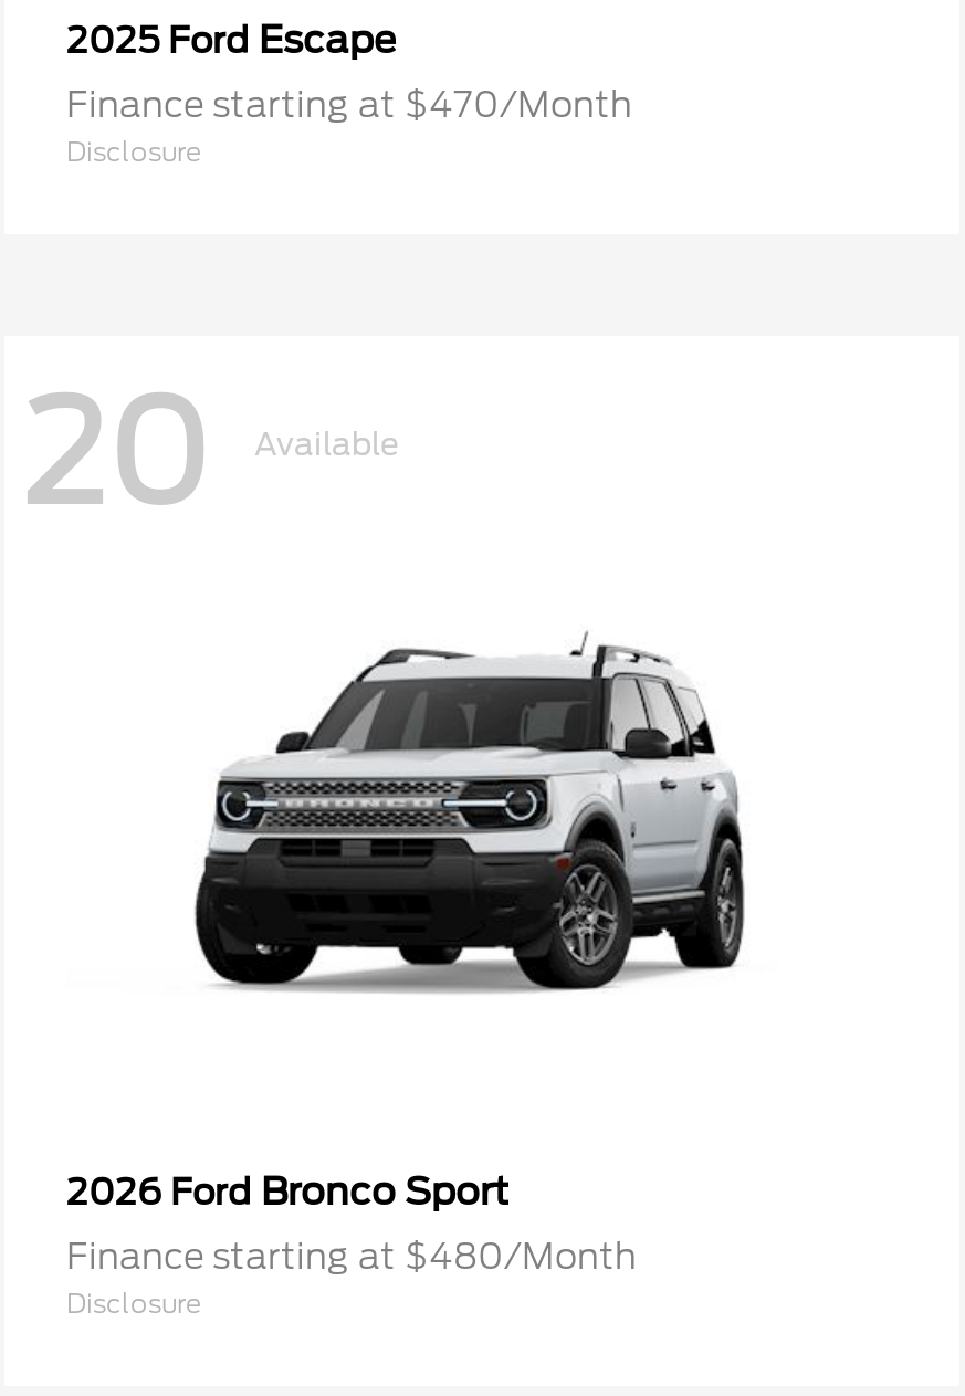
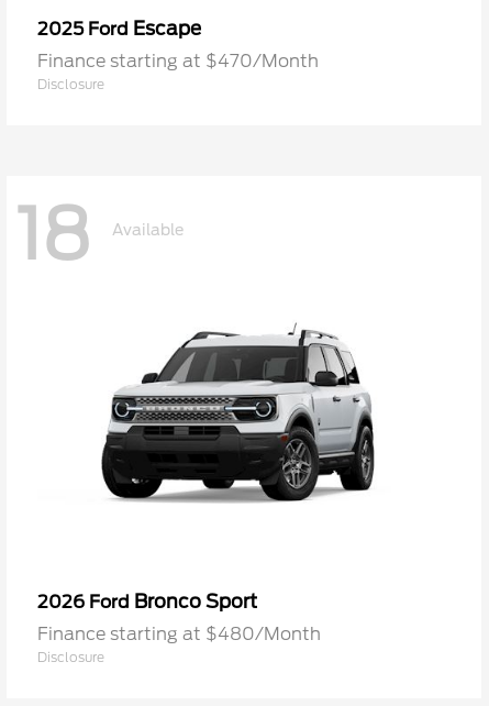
- 20 Available
+ 18 Available
